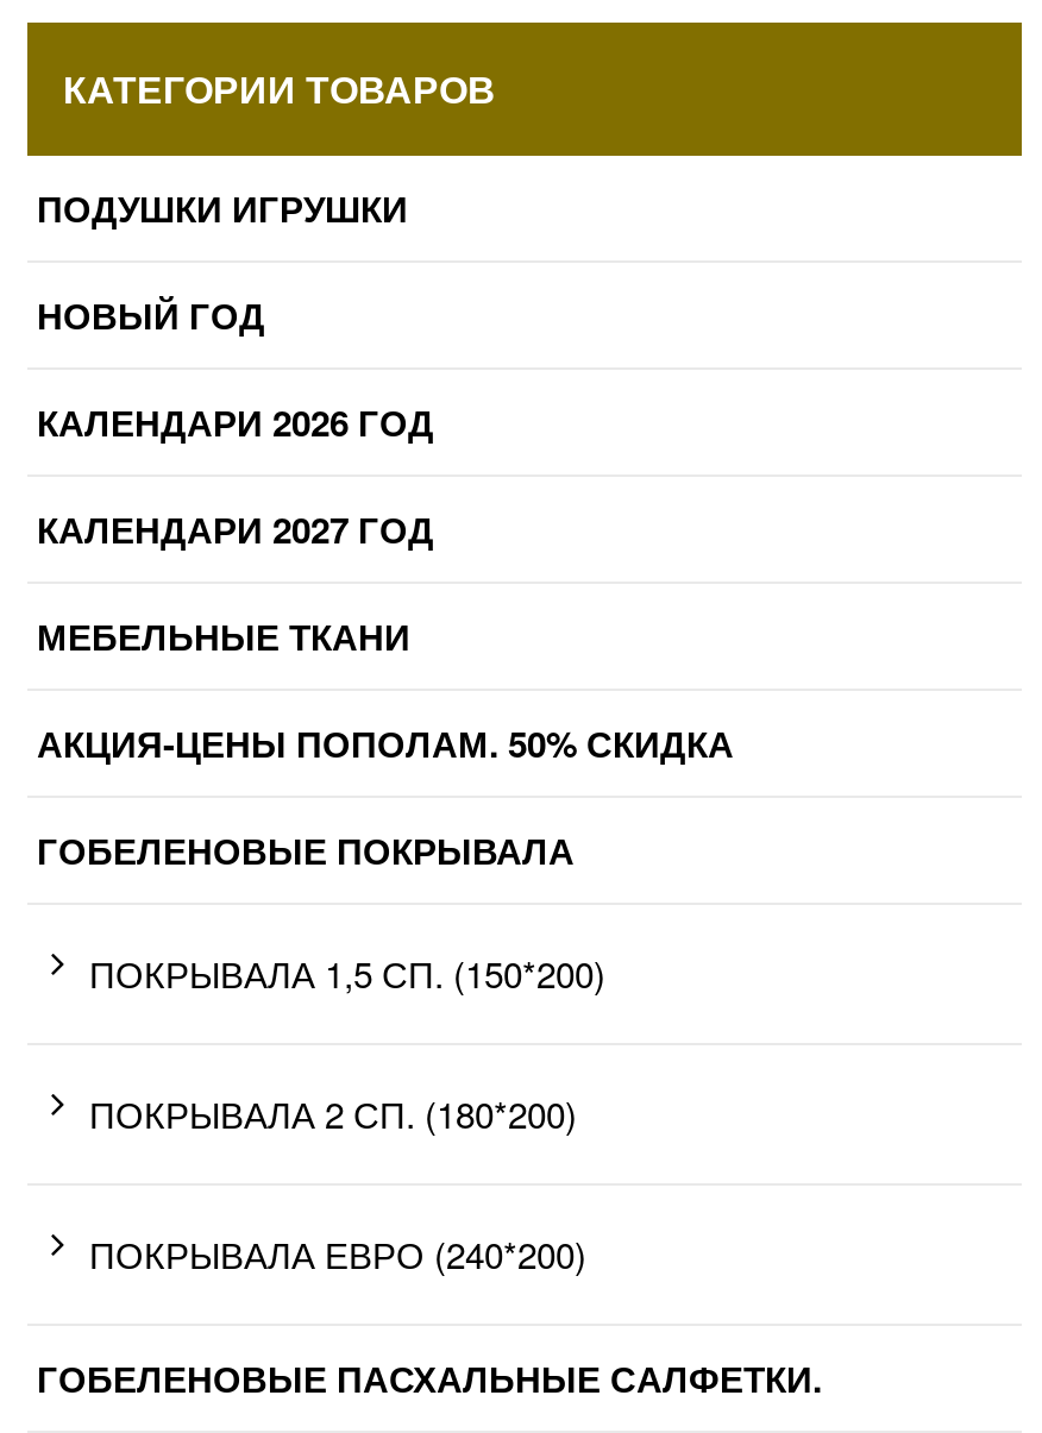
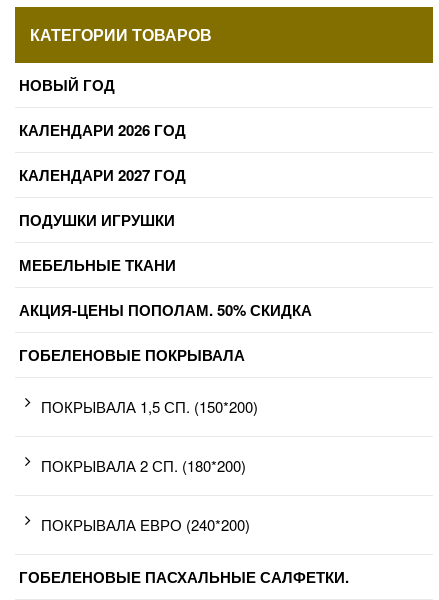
moved down: ПОДУШКИ ИГРУШКИ

moved up: НОВЫЙ ГОД | КАЛЕНДАРИ 2026 ГОД | КАЛЕНДАРИ 2027 ГОД
